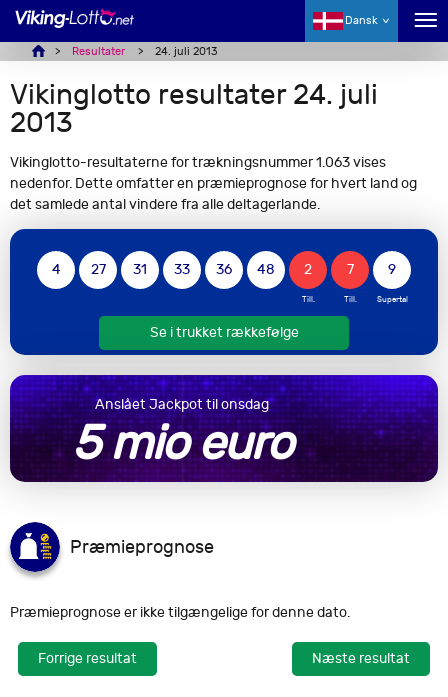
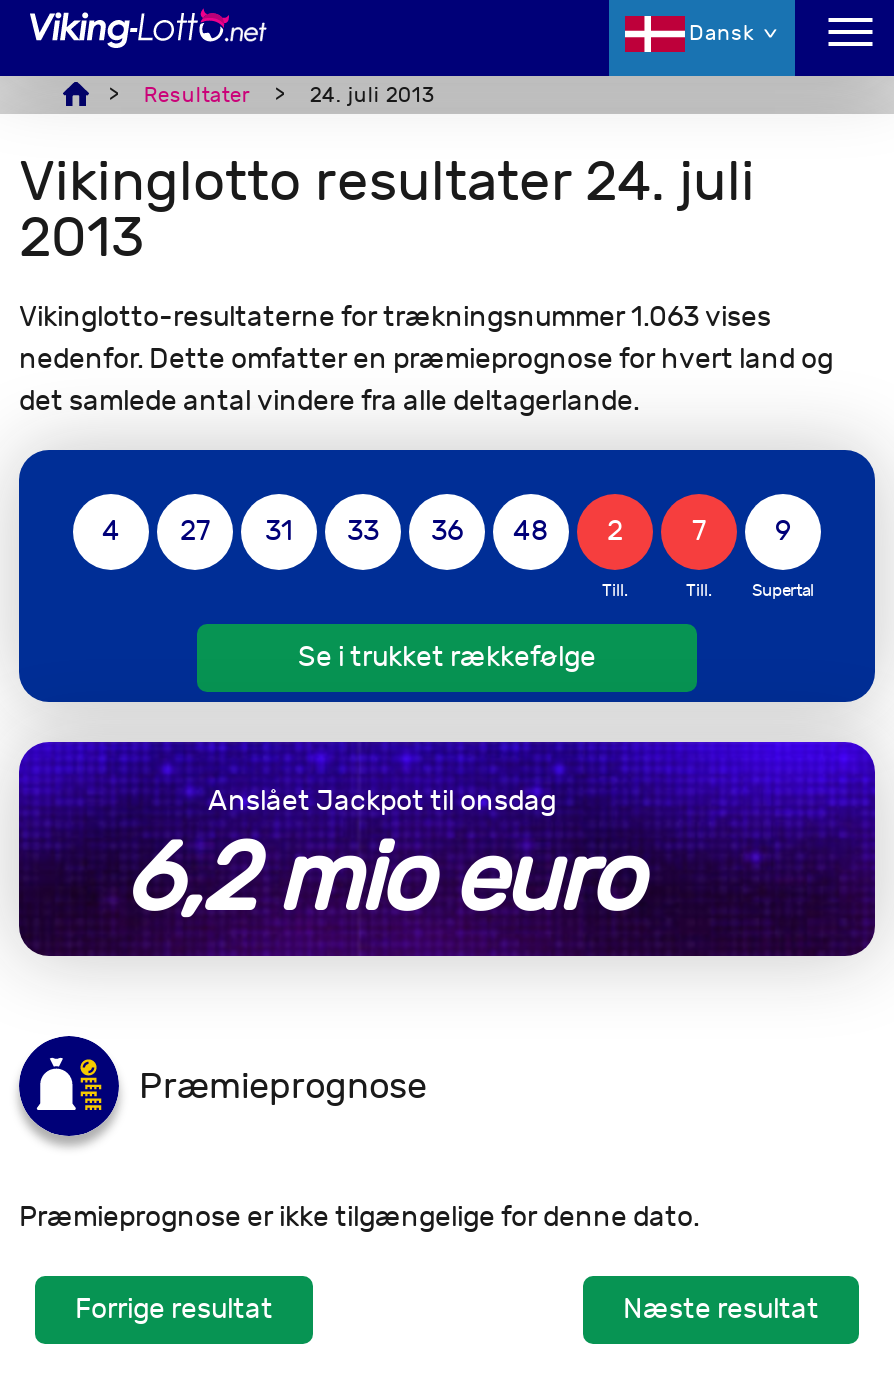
- 5 mio euro
+ 6,2 mio euro
